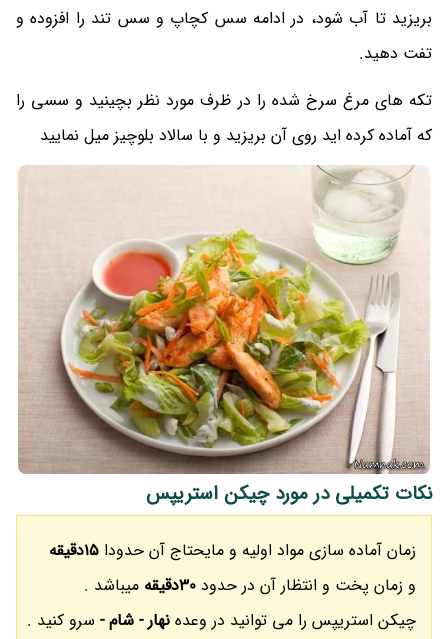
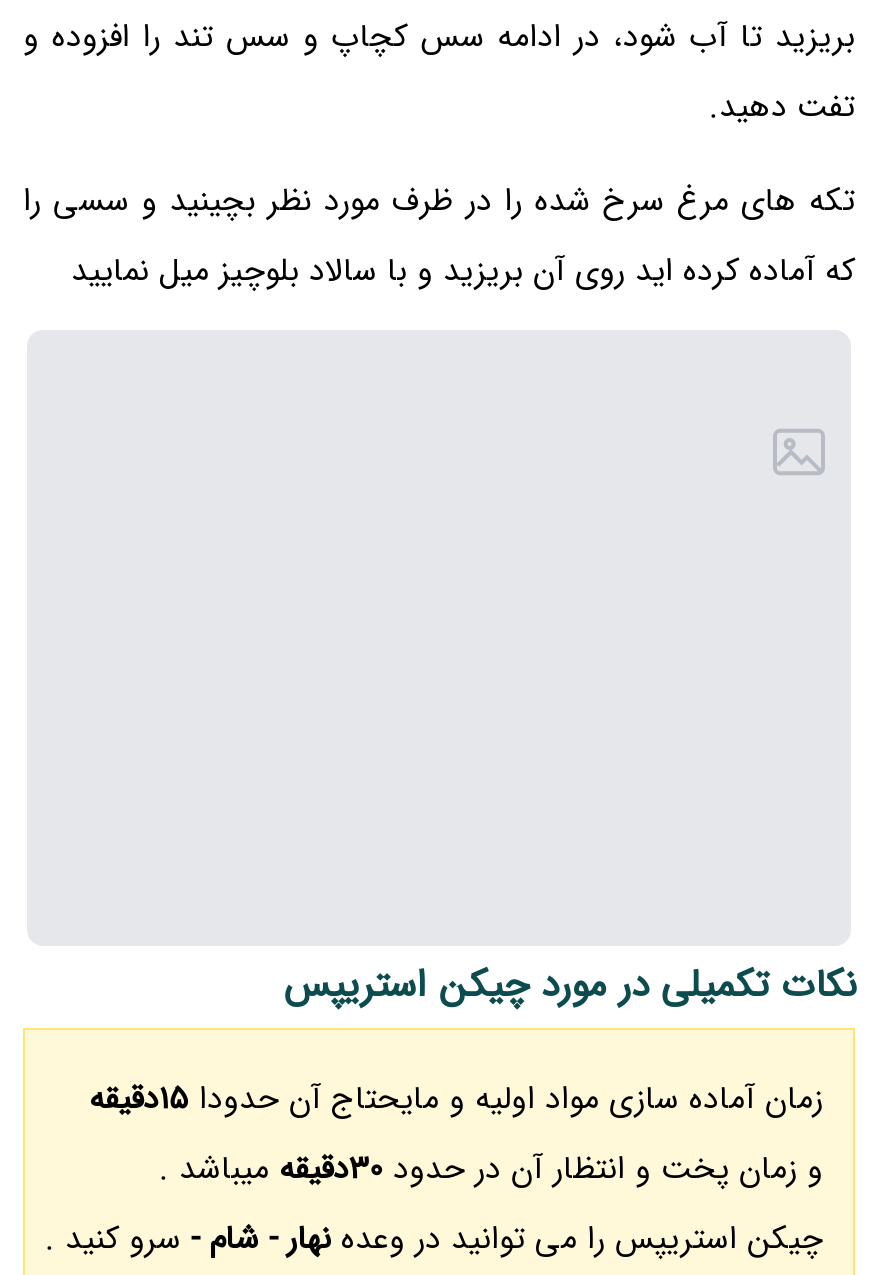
- [image]
